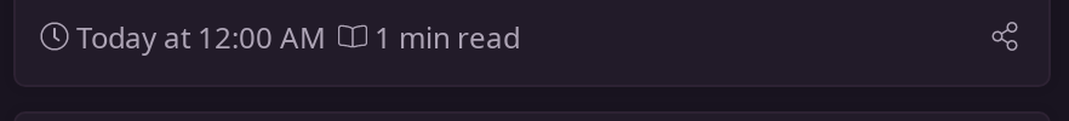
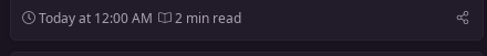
- Today at 12:00 AM 1 min read
+ Today at 12:00 AM 2 min read
